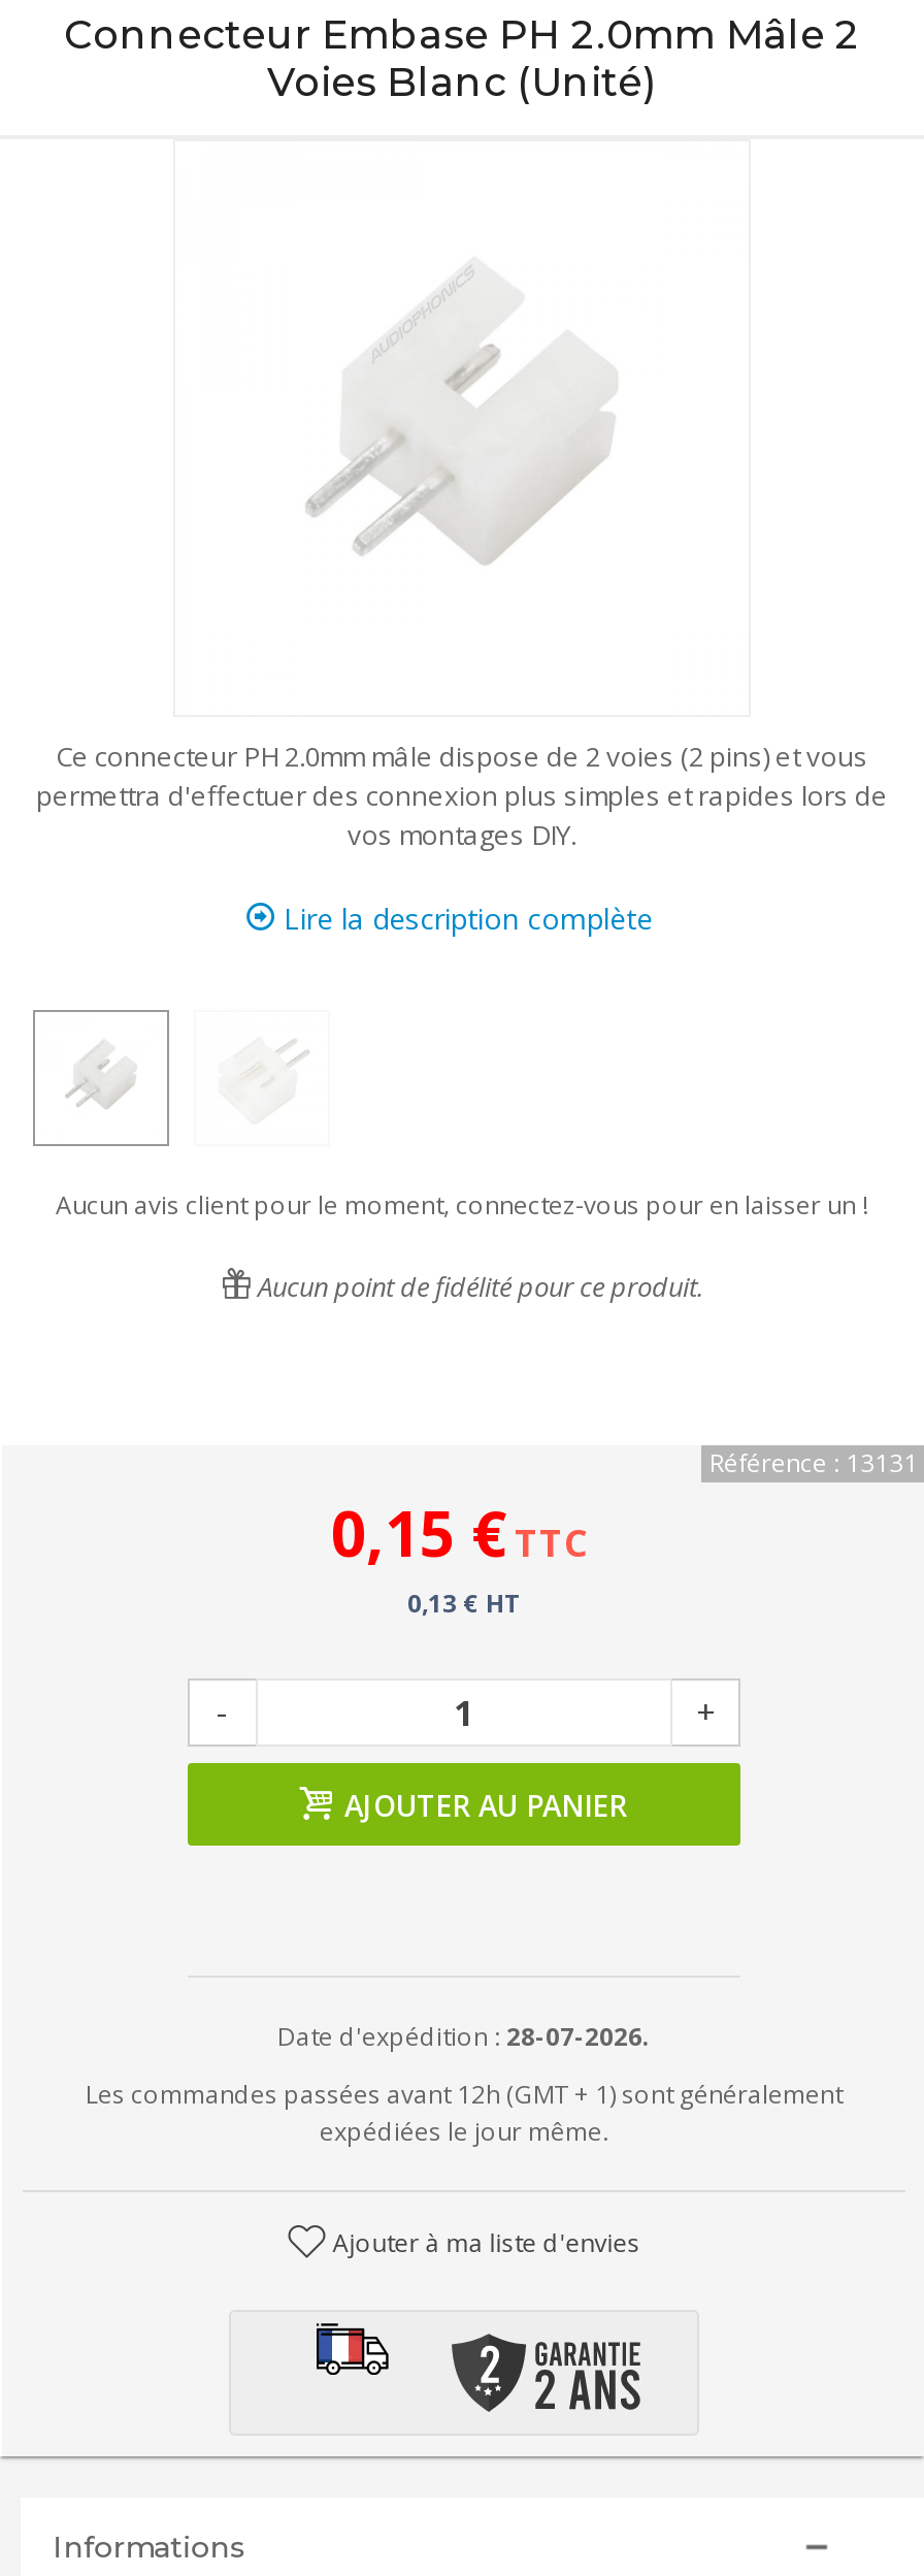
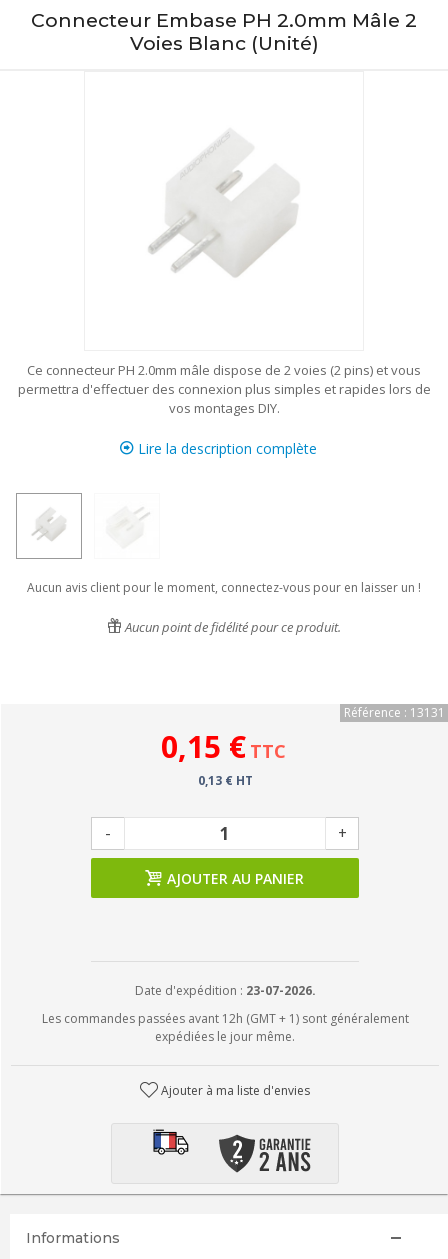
- Date d'expédition : 28-07-2026.
+ Date d'expédition : 23-07-2026.
